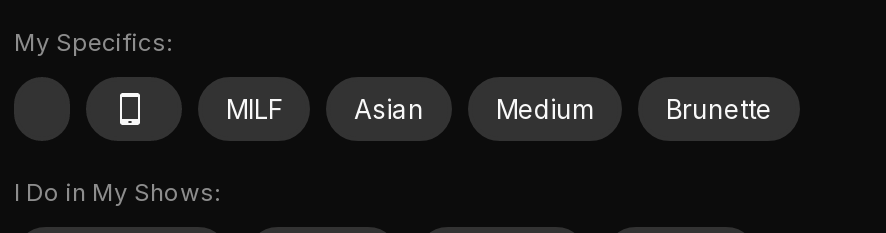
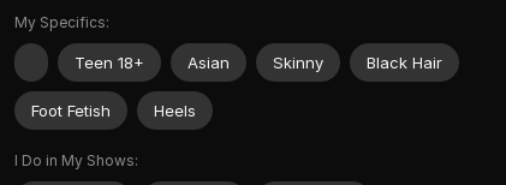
- MILF
+ Teen 18+

- Medium
- Brunette
+ Skinny
+ Black Hair
+ Foot Fetish
+ Heels
